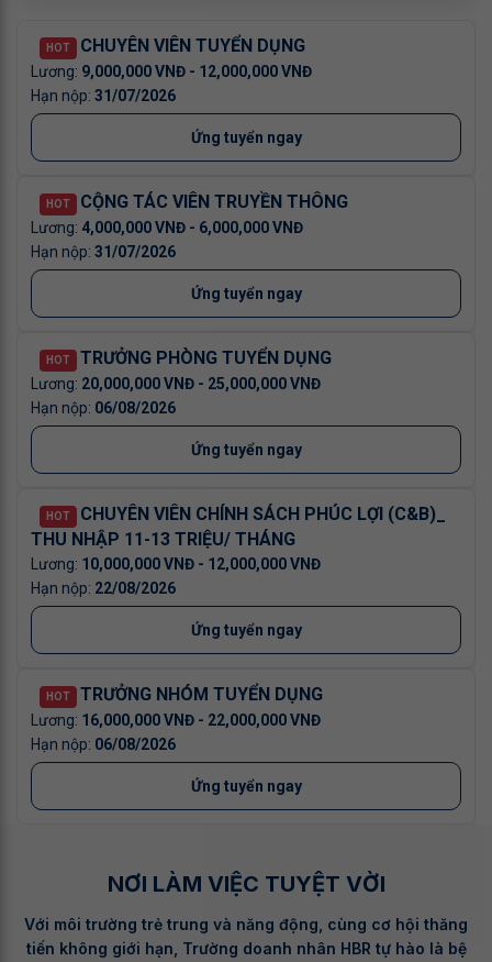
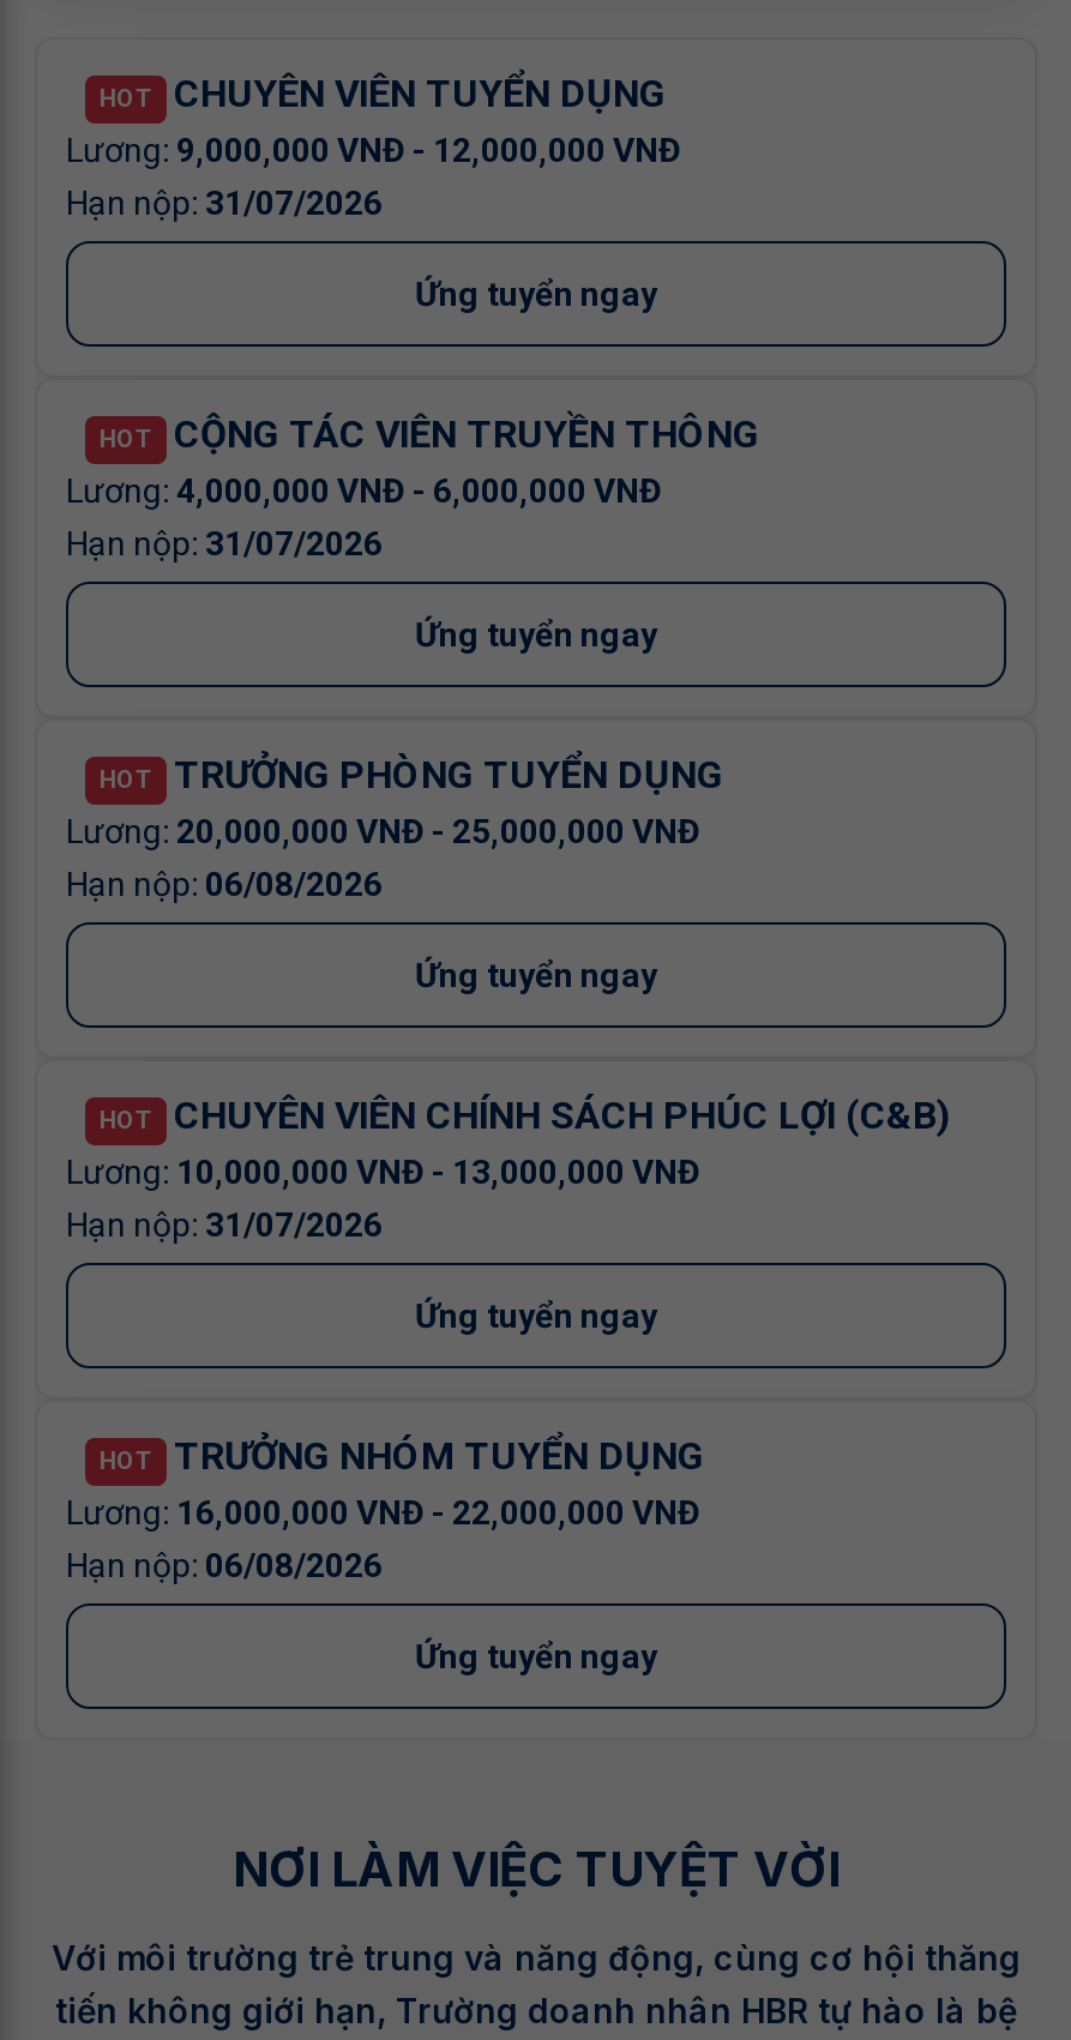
- CHUYÊN VIÊN CHÍNH SÁCH PHÚC LỢI (C&B)_
- THU NHẬP 11-13 TRIỆU/ THÁNG
- 10,000,000 VNĐ - 12,000,000 VNĐ
- 22/08/2026
+ CHUYÊN VIÊN CHÍNH SÁCH PHÚC LỢI (C&B)
+ 10,000,000 VNĐ - 13,000,000 VNĐ
+ 31/07/2026
